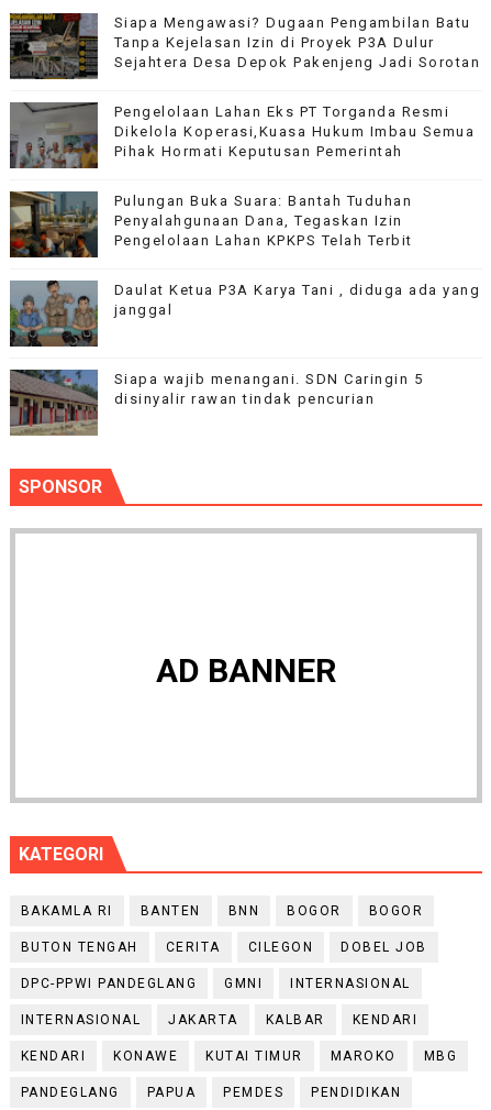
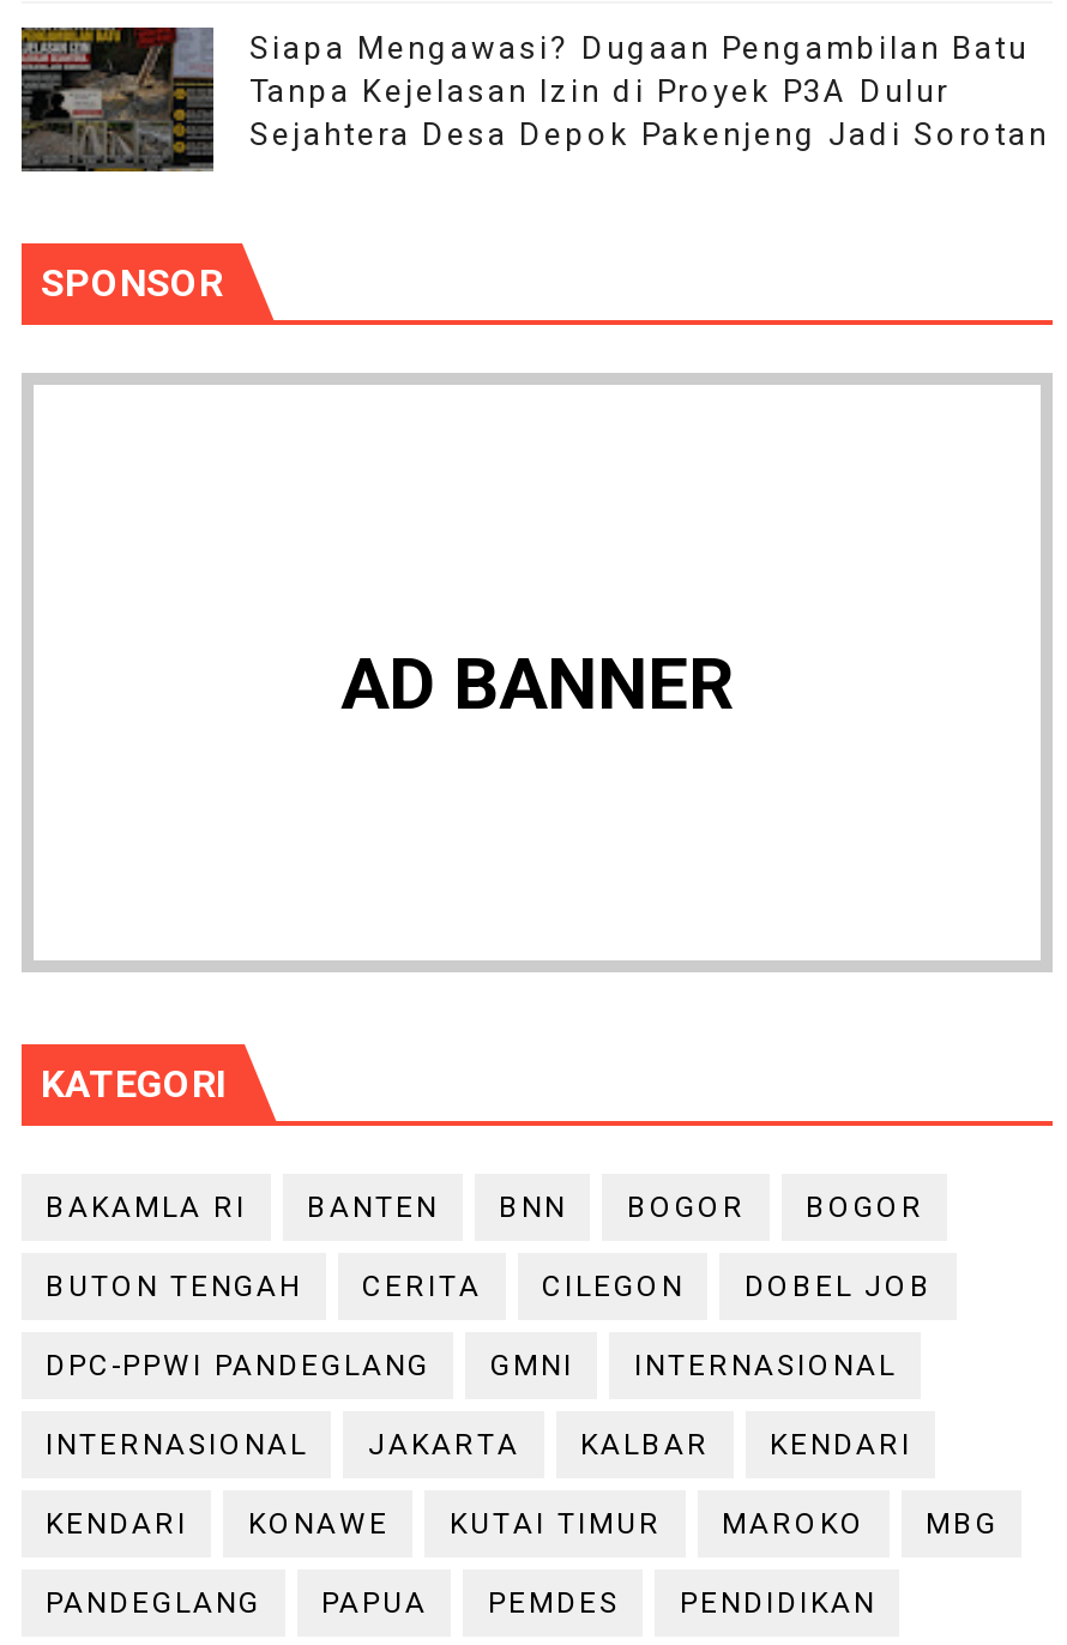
- [image]
- Pengelolaan Lahan Eks PT Torganda Resmi
- Dikelola Koperasi,Kuasa Hukum Imbau Semua
- Pihak Hormati Keputusan Pemerintah
- Pulungan Buka Suara: Bantah Tuduhan
- Penyalahgunaan Dana, Tegaskan Izin
- Pengelolaan Lahan KPKPS Telah Terbit
- Daulat Ketua P3A Karya Tani , diduga ada yang
- janggal

- [image]

- [image]
- Siapa wajib menangani. SDN Caringin 5
- disinyalir rawan tindak pencurian

- [image]
